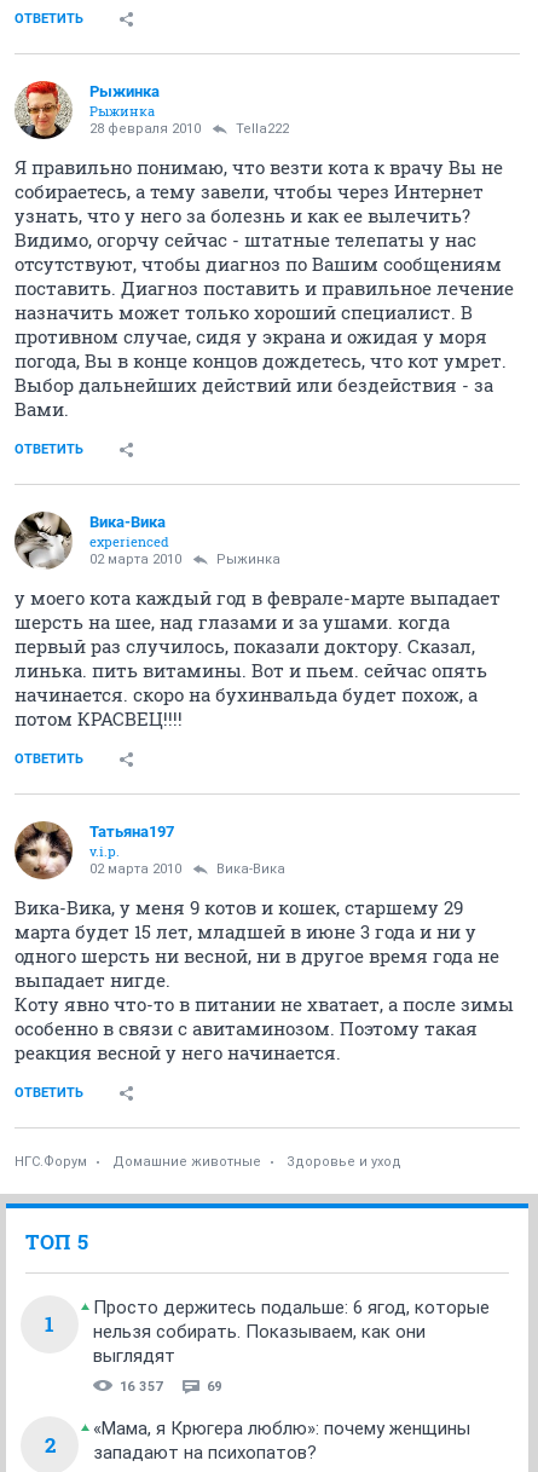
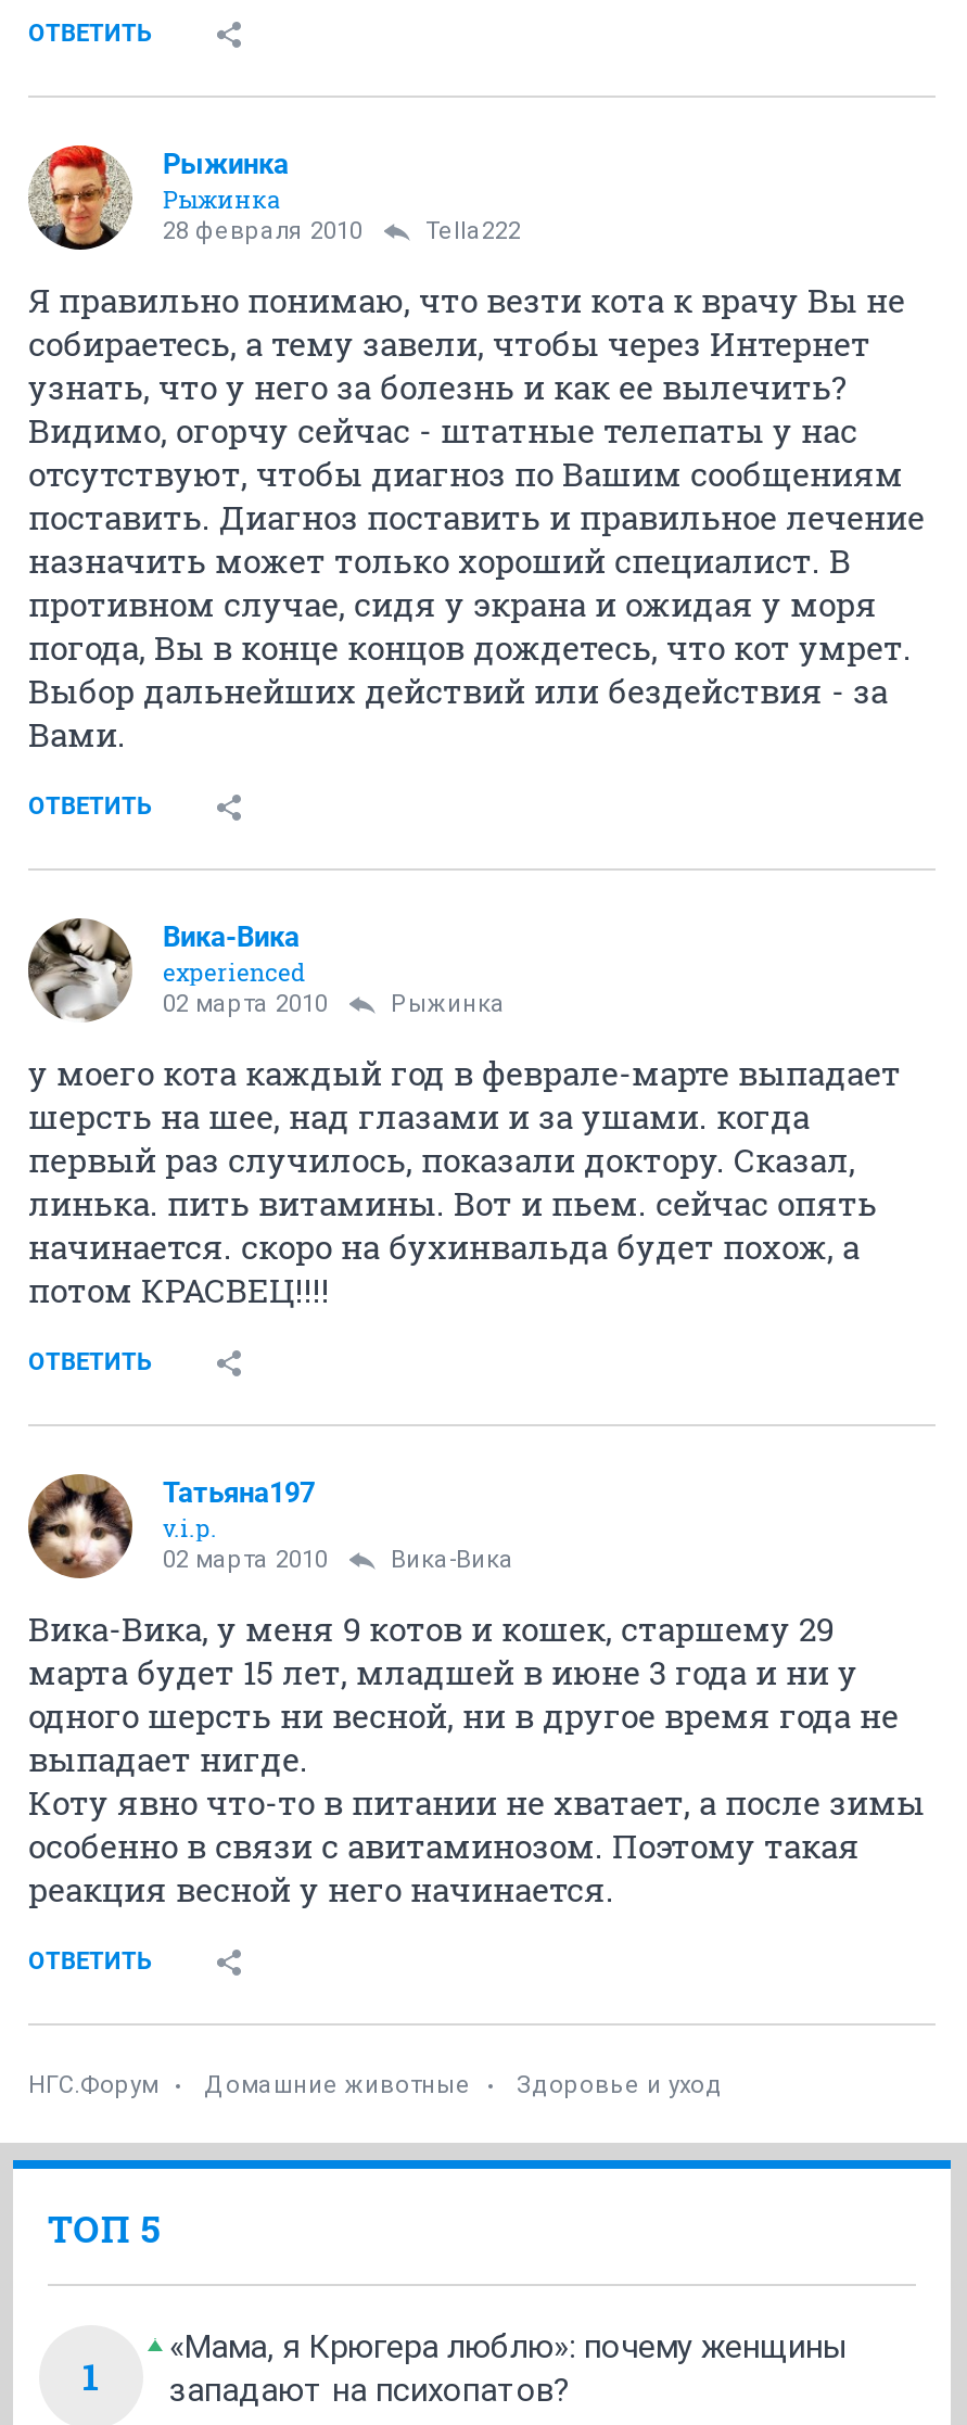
- Просто держитесь подальше: 6 ягод, которые
- нельзя собирать. Показываем, как они
- выглядят
- 16 357
- 69
- 2
